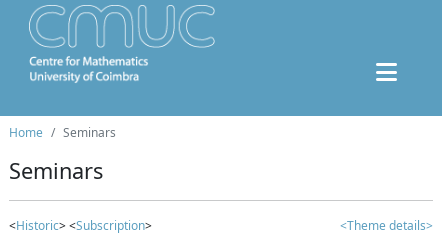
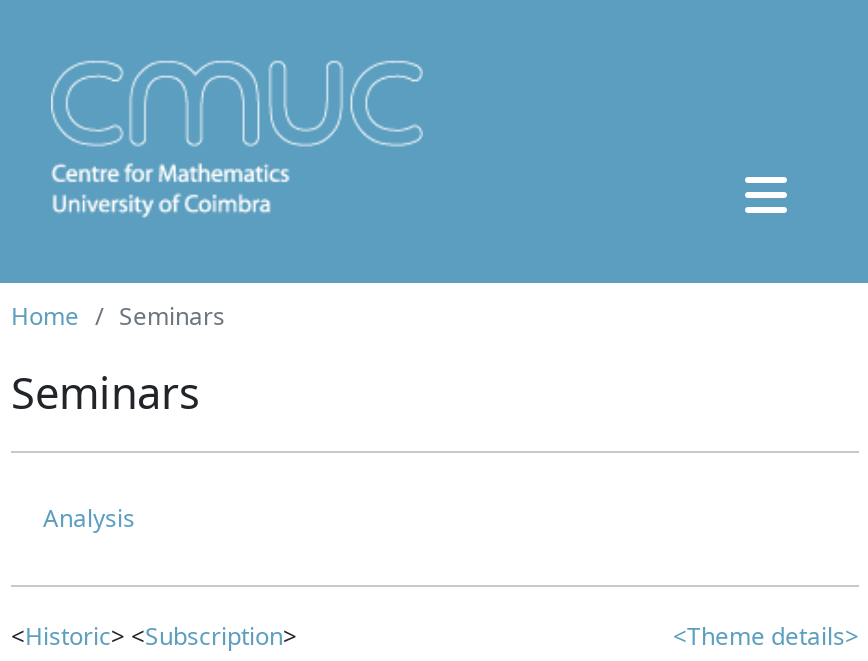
+ Analysis
